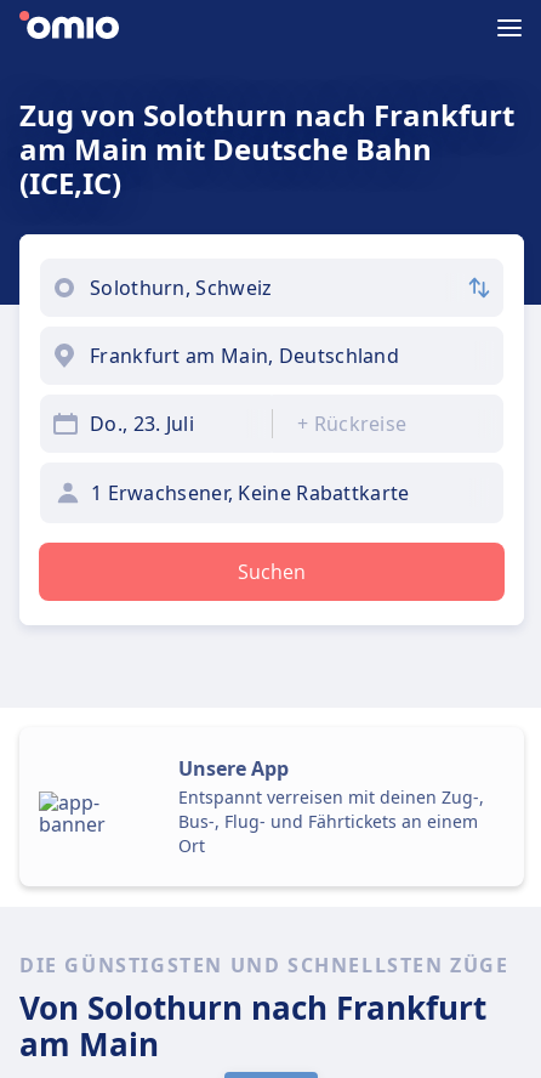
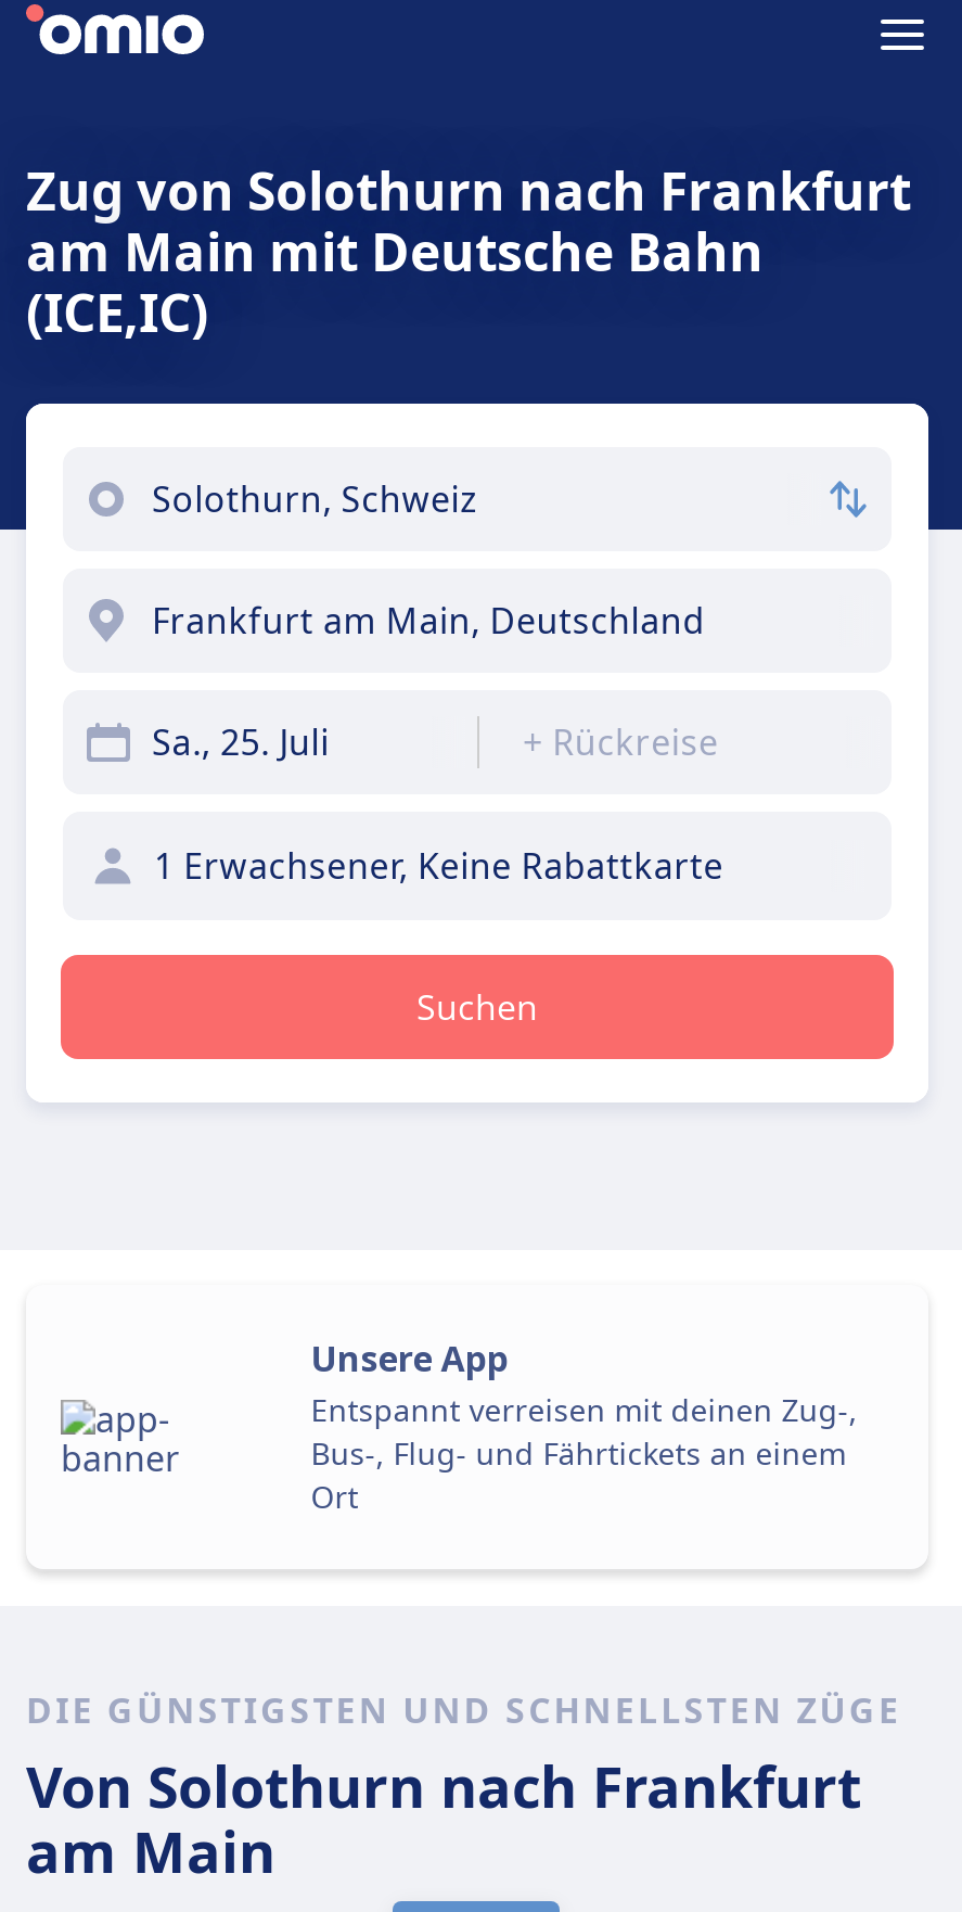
- Do., 23. Juli
+ Sa., 25. Juli
